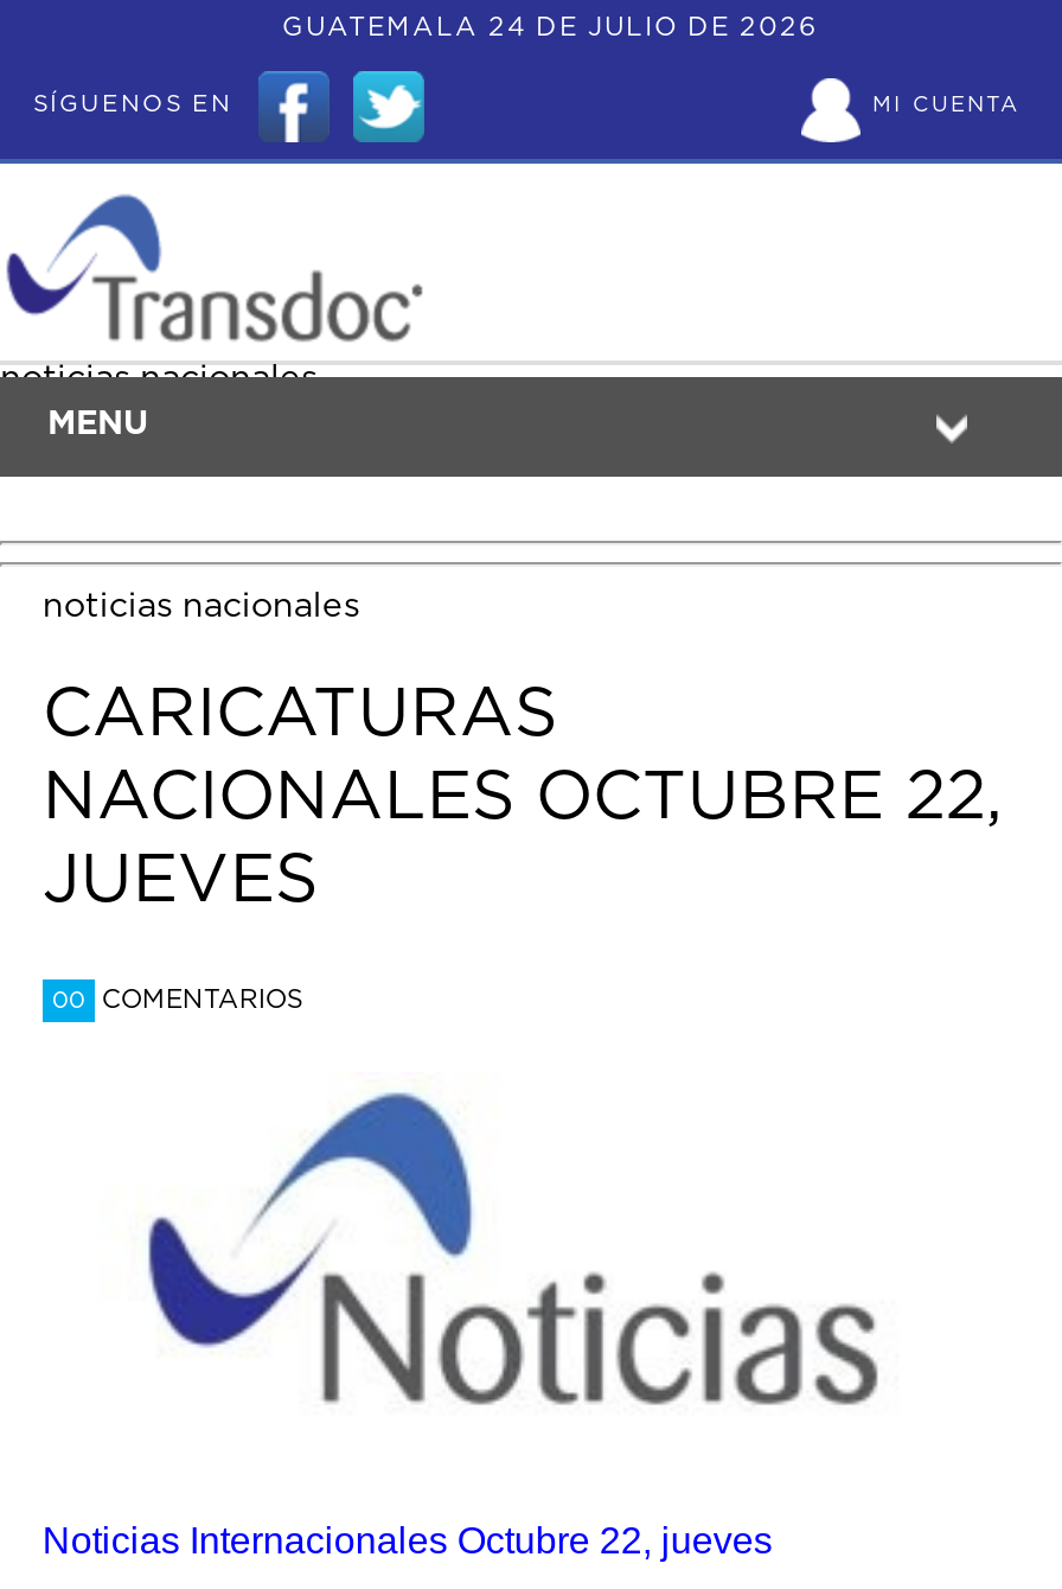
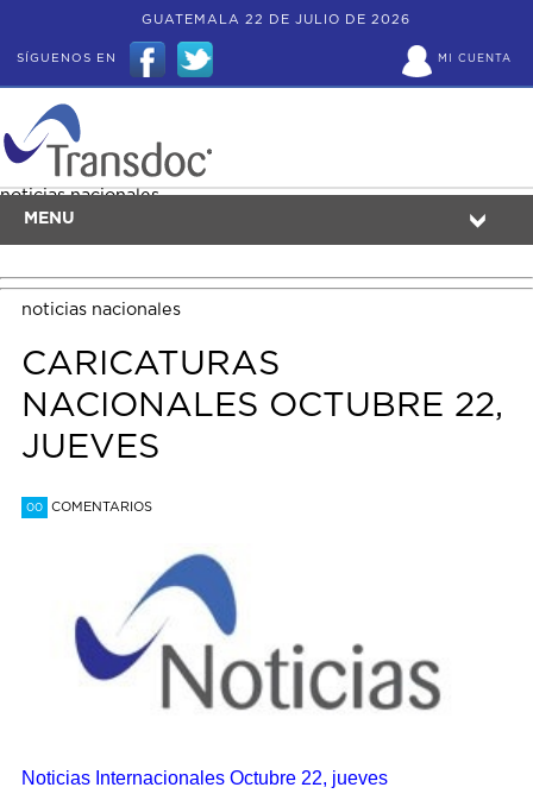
- GUATEMALA 24 DE JULIO DE 2026
+ GUATEMALA 22 DE JULIO DE 2026
